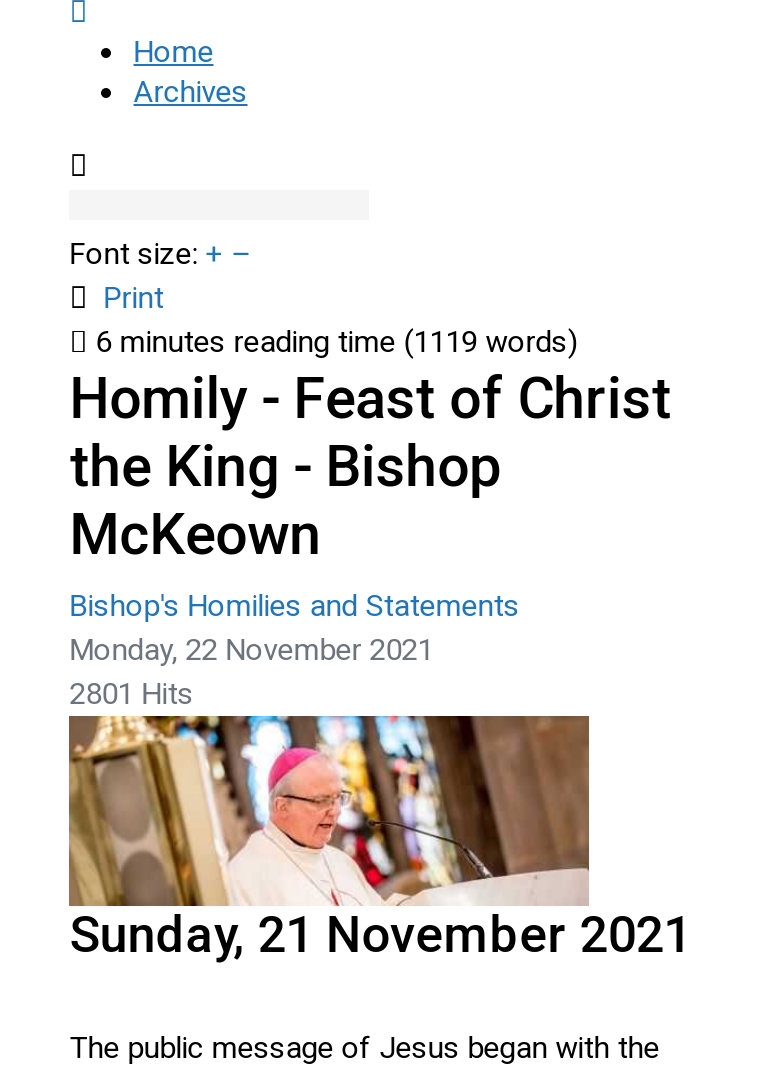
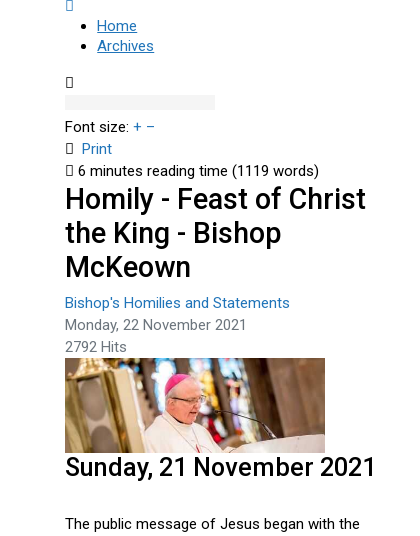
- 2801 Hits
+ 2792 Hits
